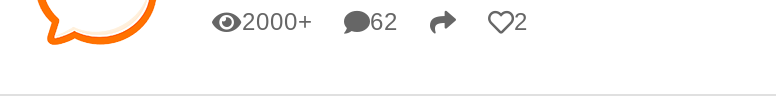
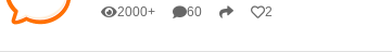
- 62
+ 60
